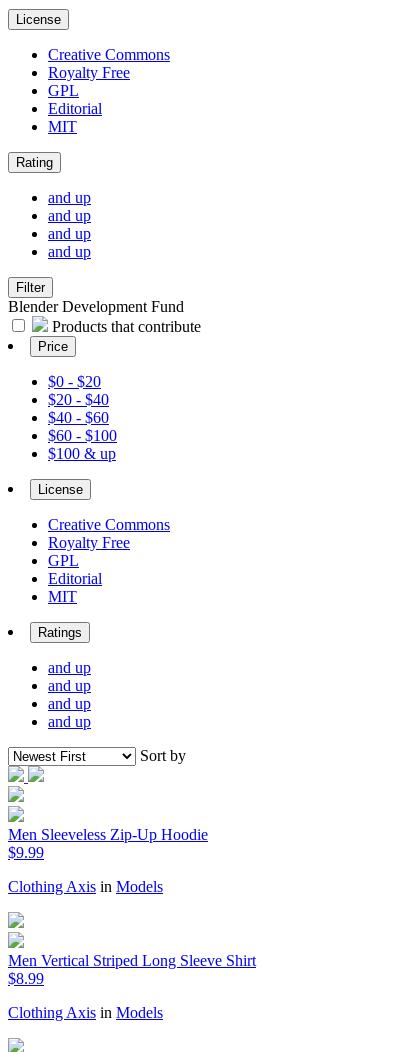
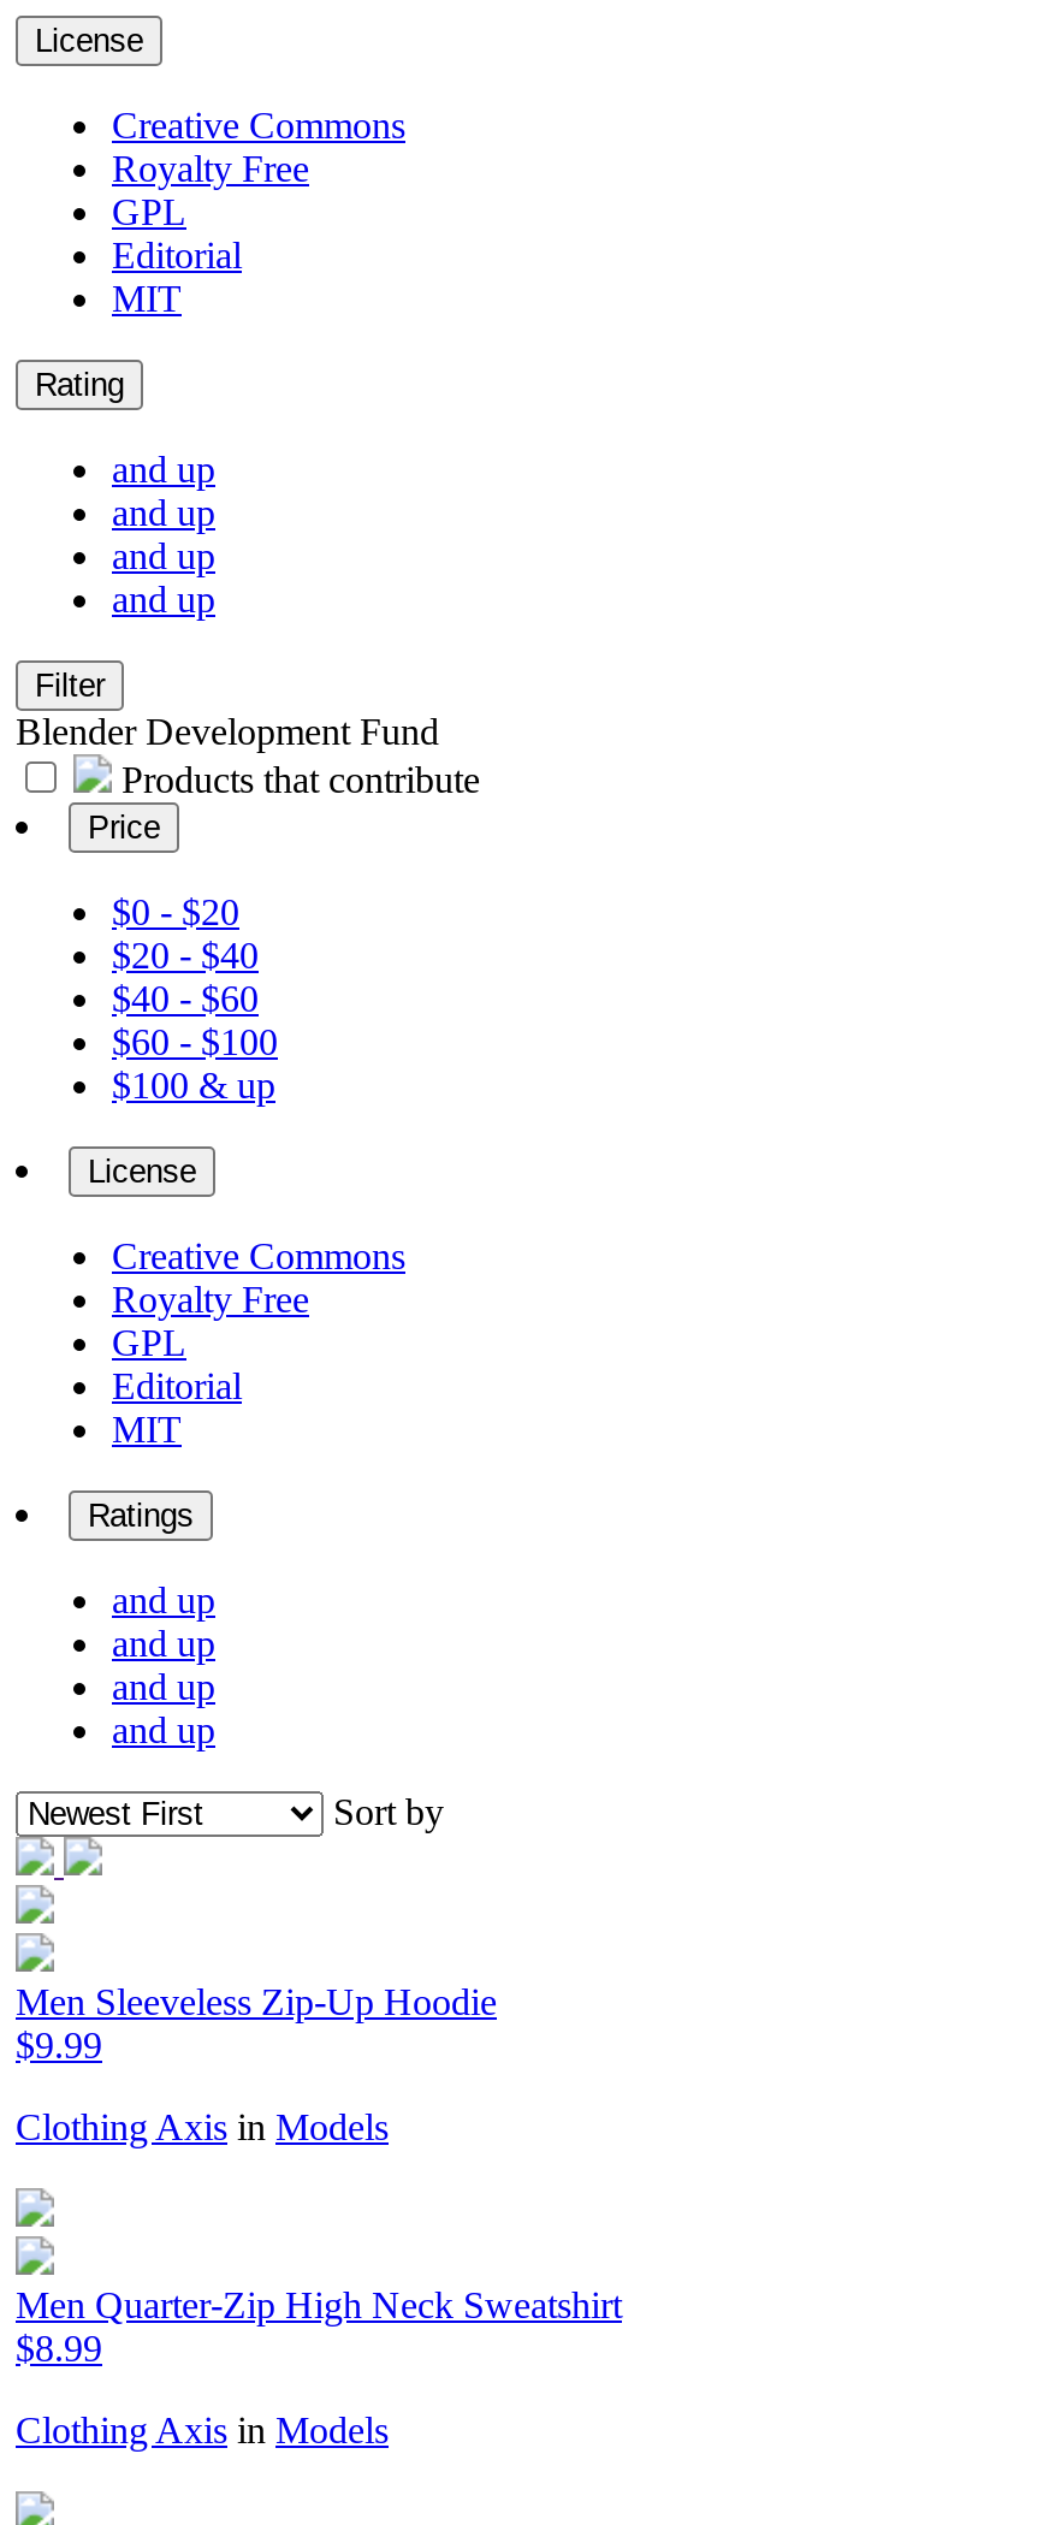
- Men Vertical Striped Long Sleeve Shirt
+ Men Quarter-Zip High Neck Sweatshirt
